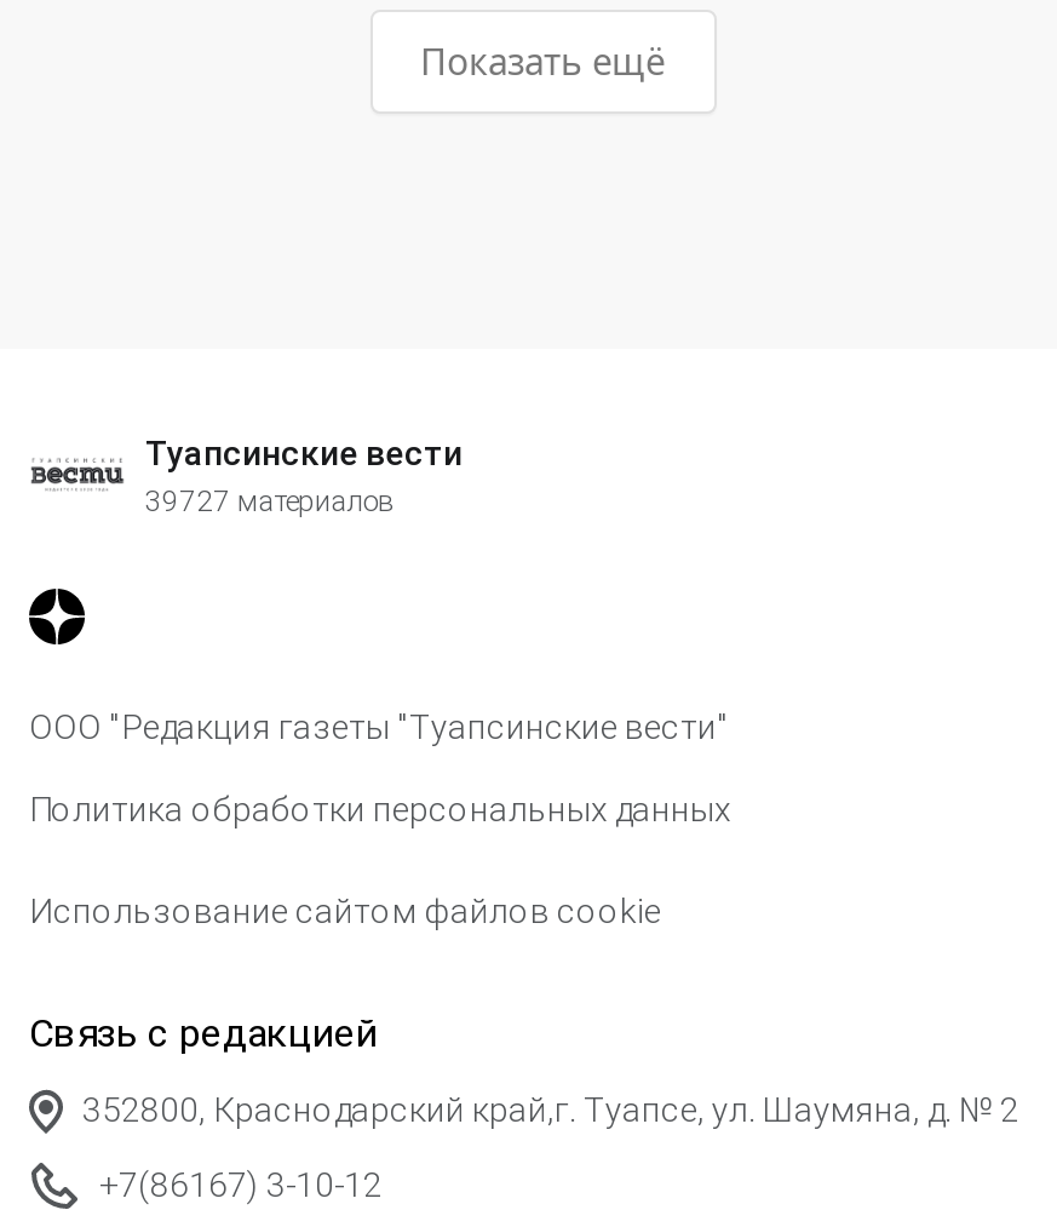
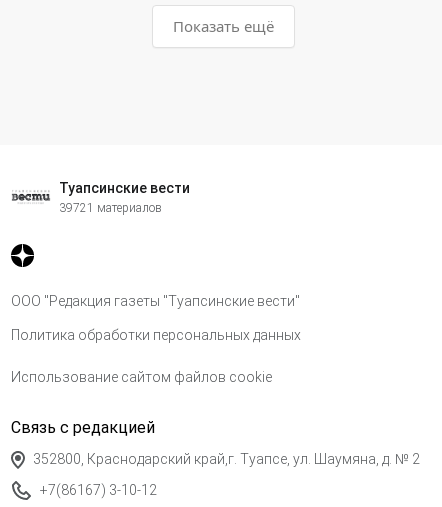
- 39727 материалов
+ 39721 материалов
